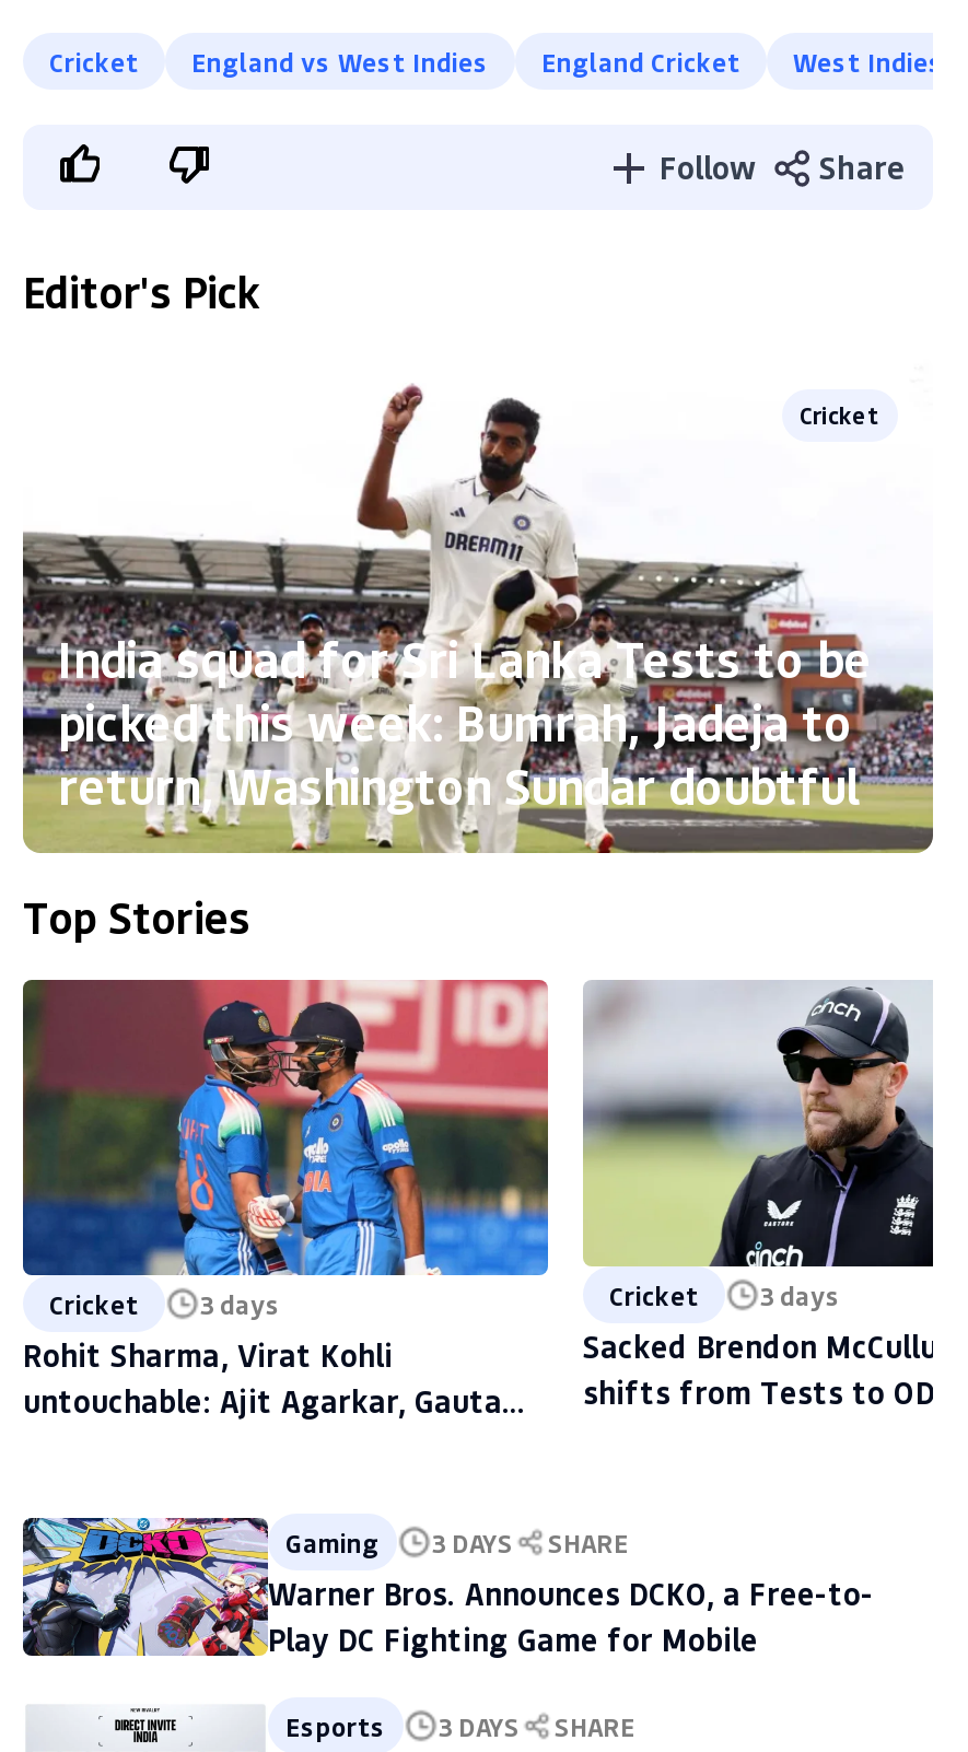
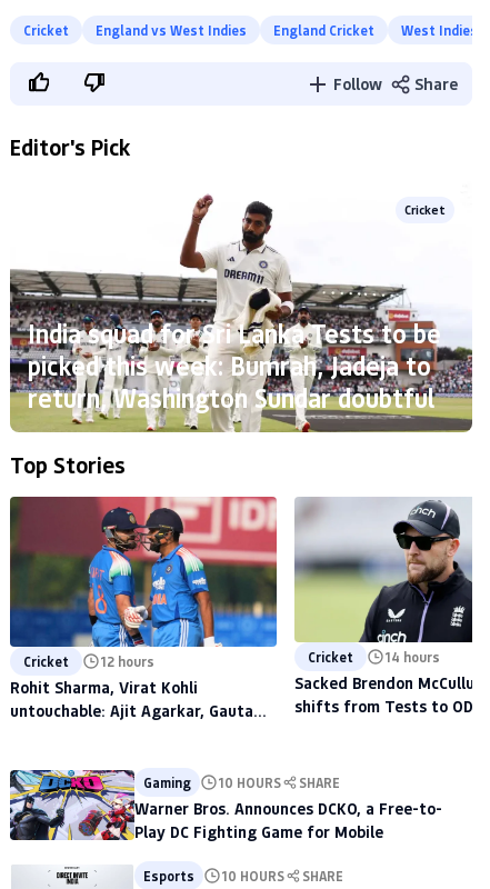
- Cricket 3 days
+ Cricket 12 hours

- Cricket 3 days
+ Cricket 14 hours

- Gaming 3 DAYS SHARE
+ Gaming 10 HOURS SHARE

- Esports 3 DAYS SHARE
+ Esports 10 HOURS SHARE
